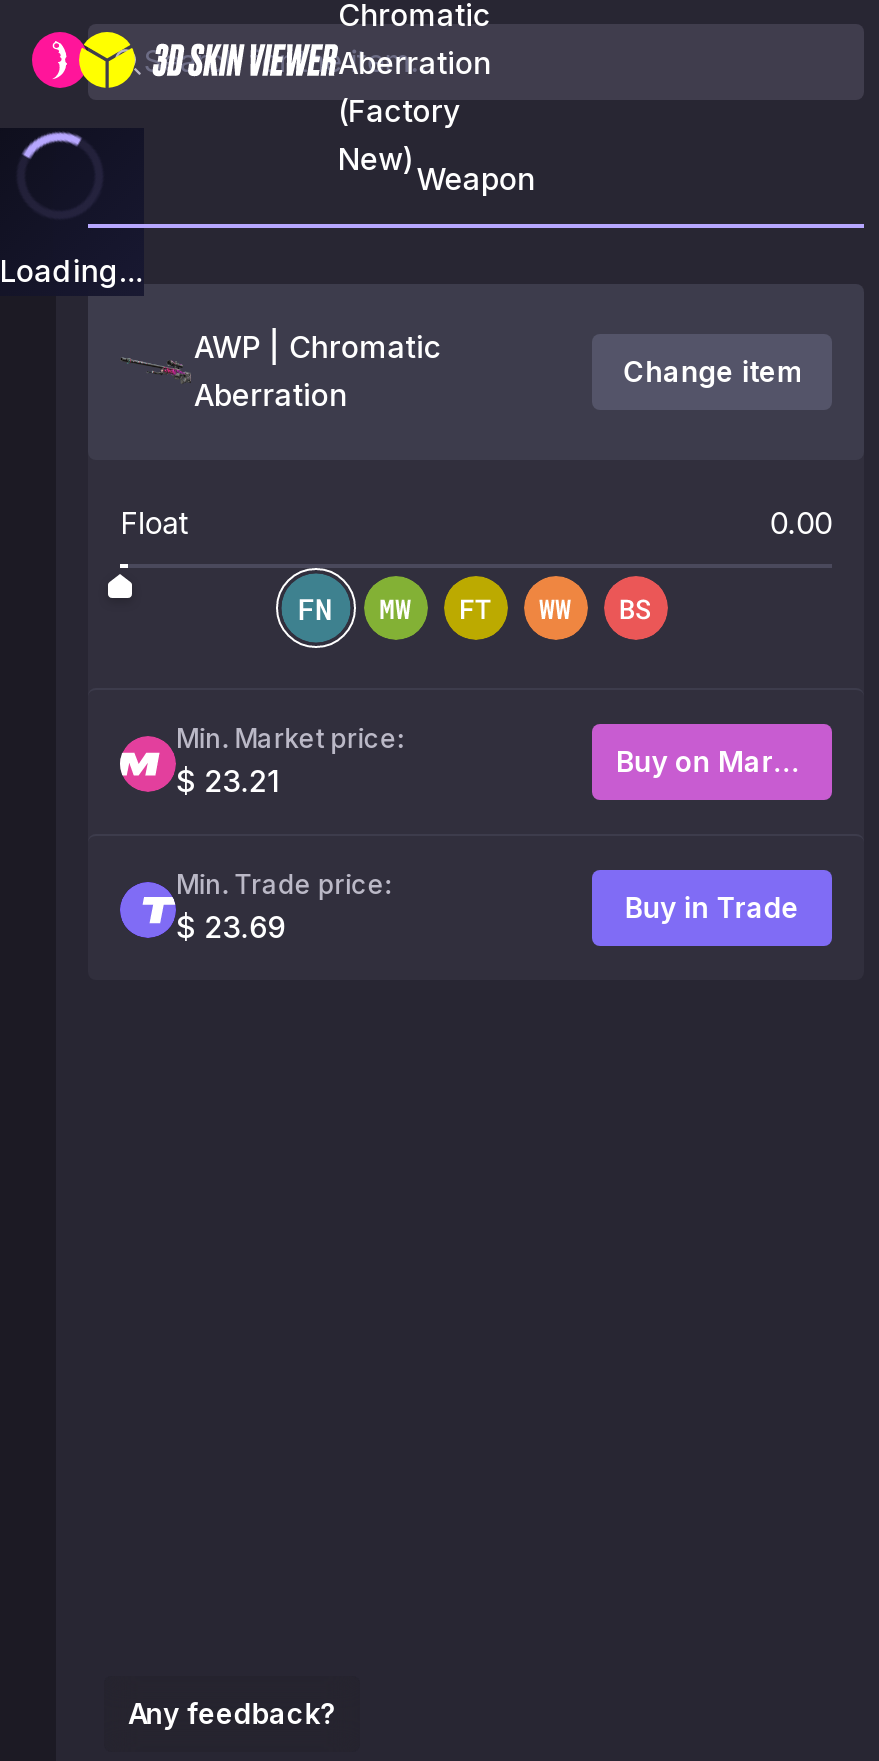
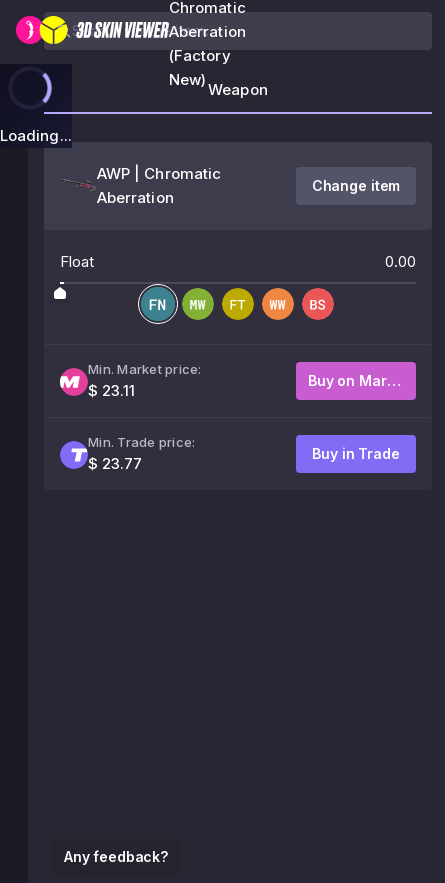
- [image]
+ [image]

- $ 23.21
+ $ 23.11

- $ 23.69
+ $ 23.77
